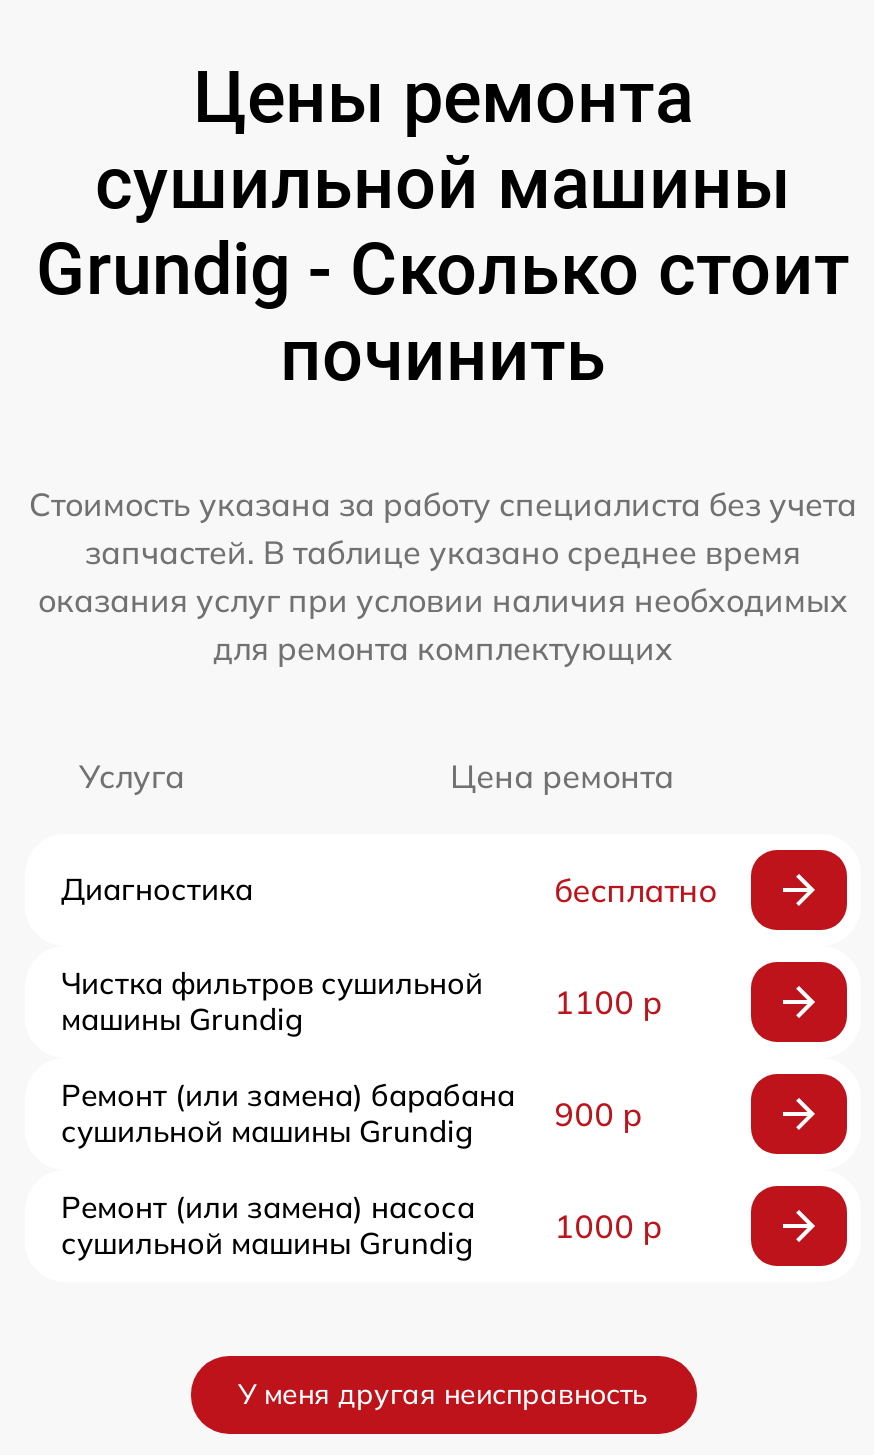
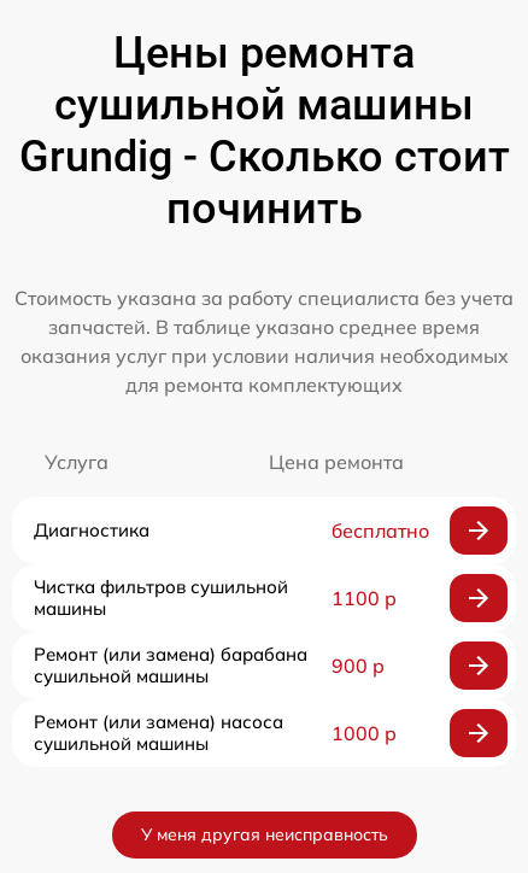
- машины Grundig
+ машины

- сушильной машины Grundig
+ сушильной машины

- сушильной машины Grundig
+ сушильной машины
